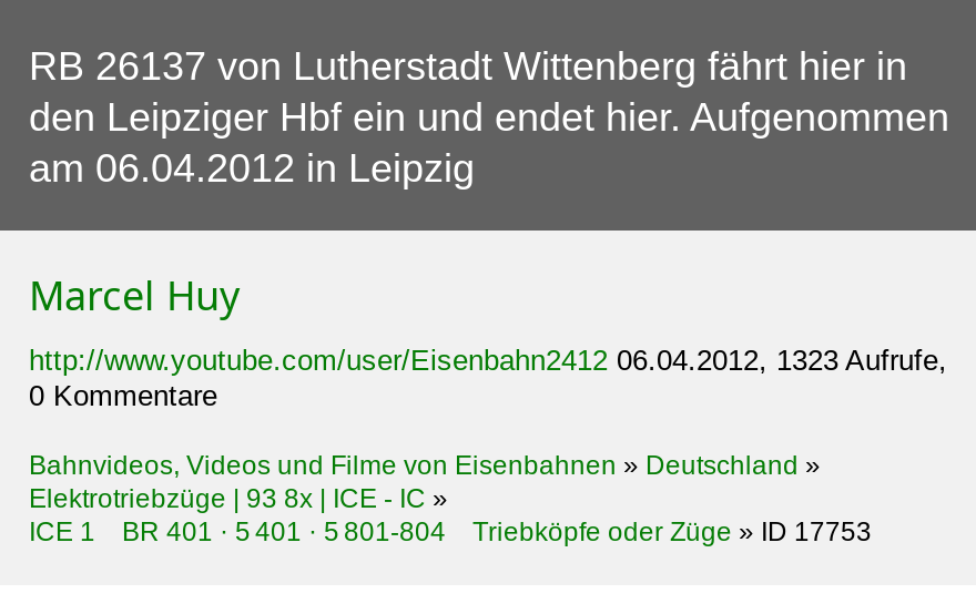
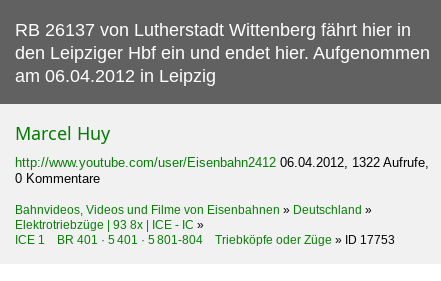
- http://www.youtube.com/user/Eisenbahn2412 06.04.2012, 1323 Aufrufe,
+ http://www.youtube.com/user/Eisenbahn2412 06.04.2012, 1322 Aufrufe,
